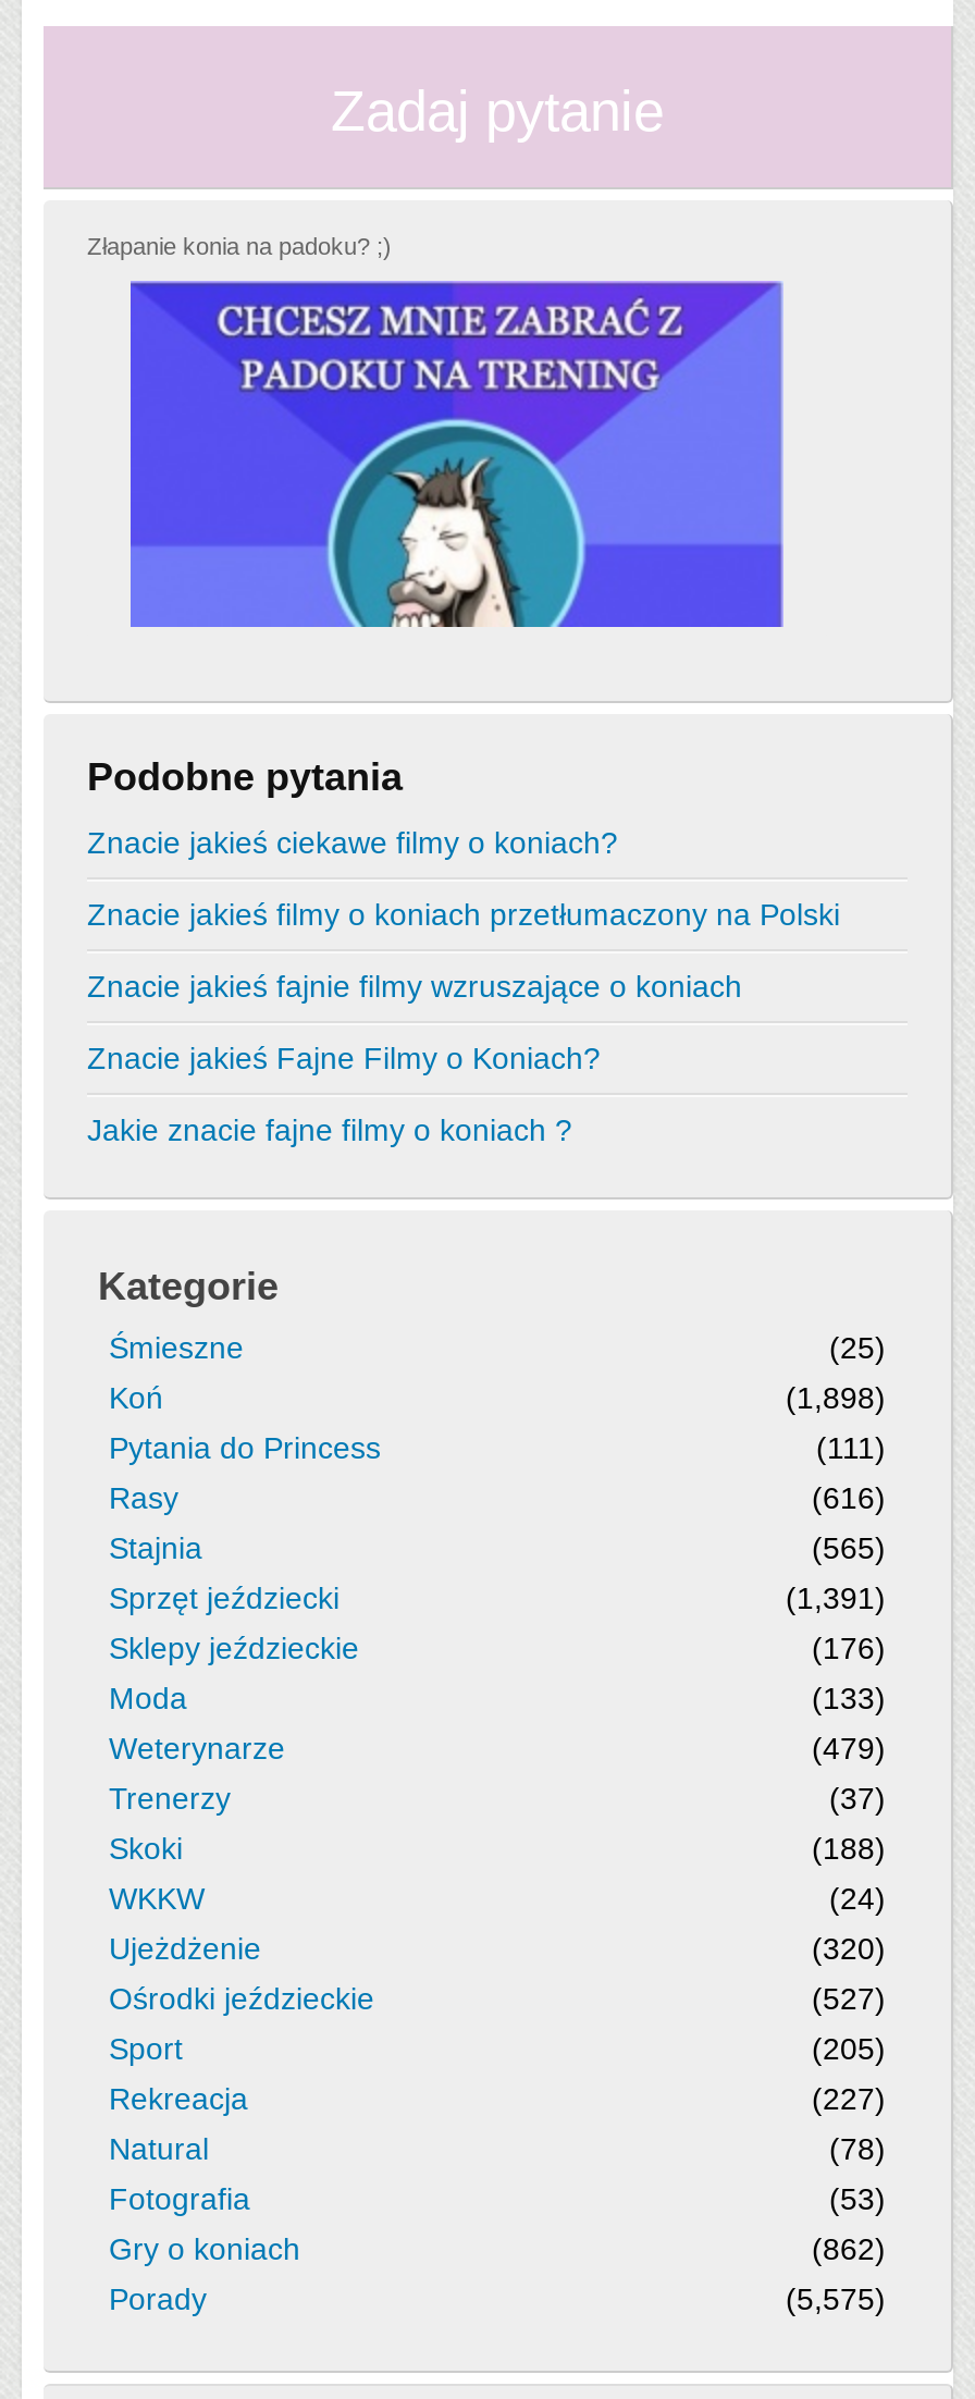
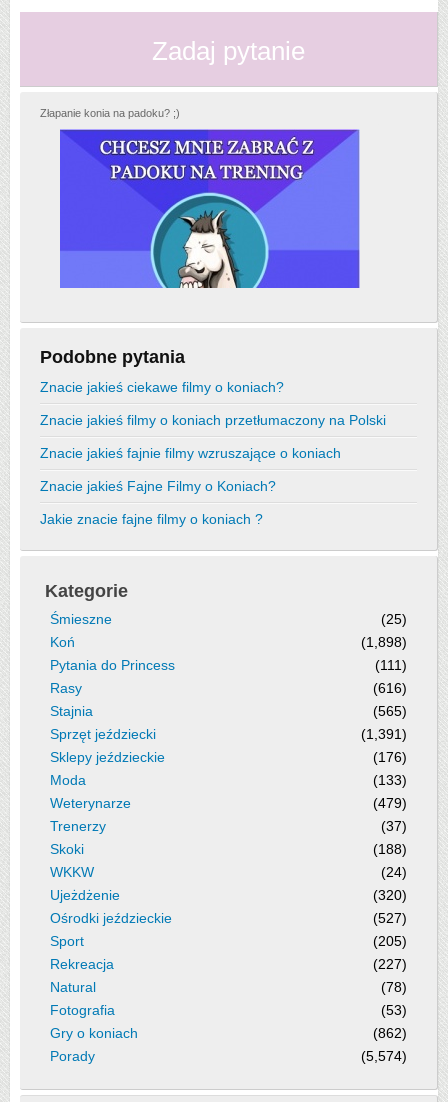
- (5,575)
+ (5,574)
